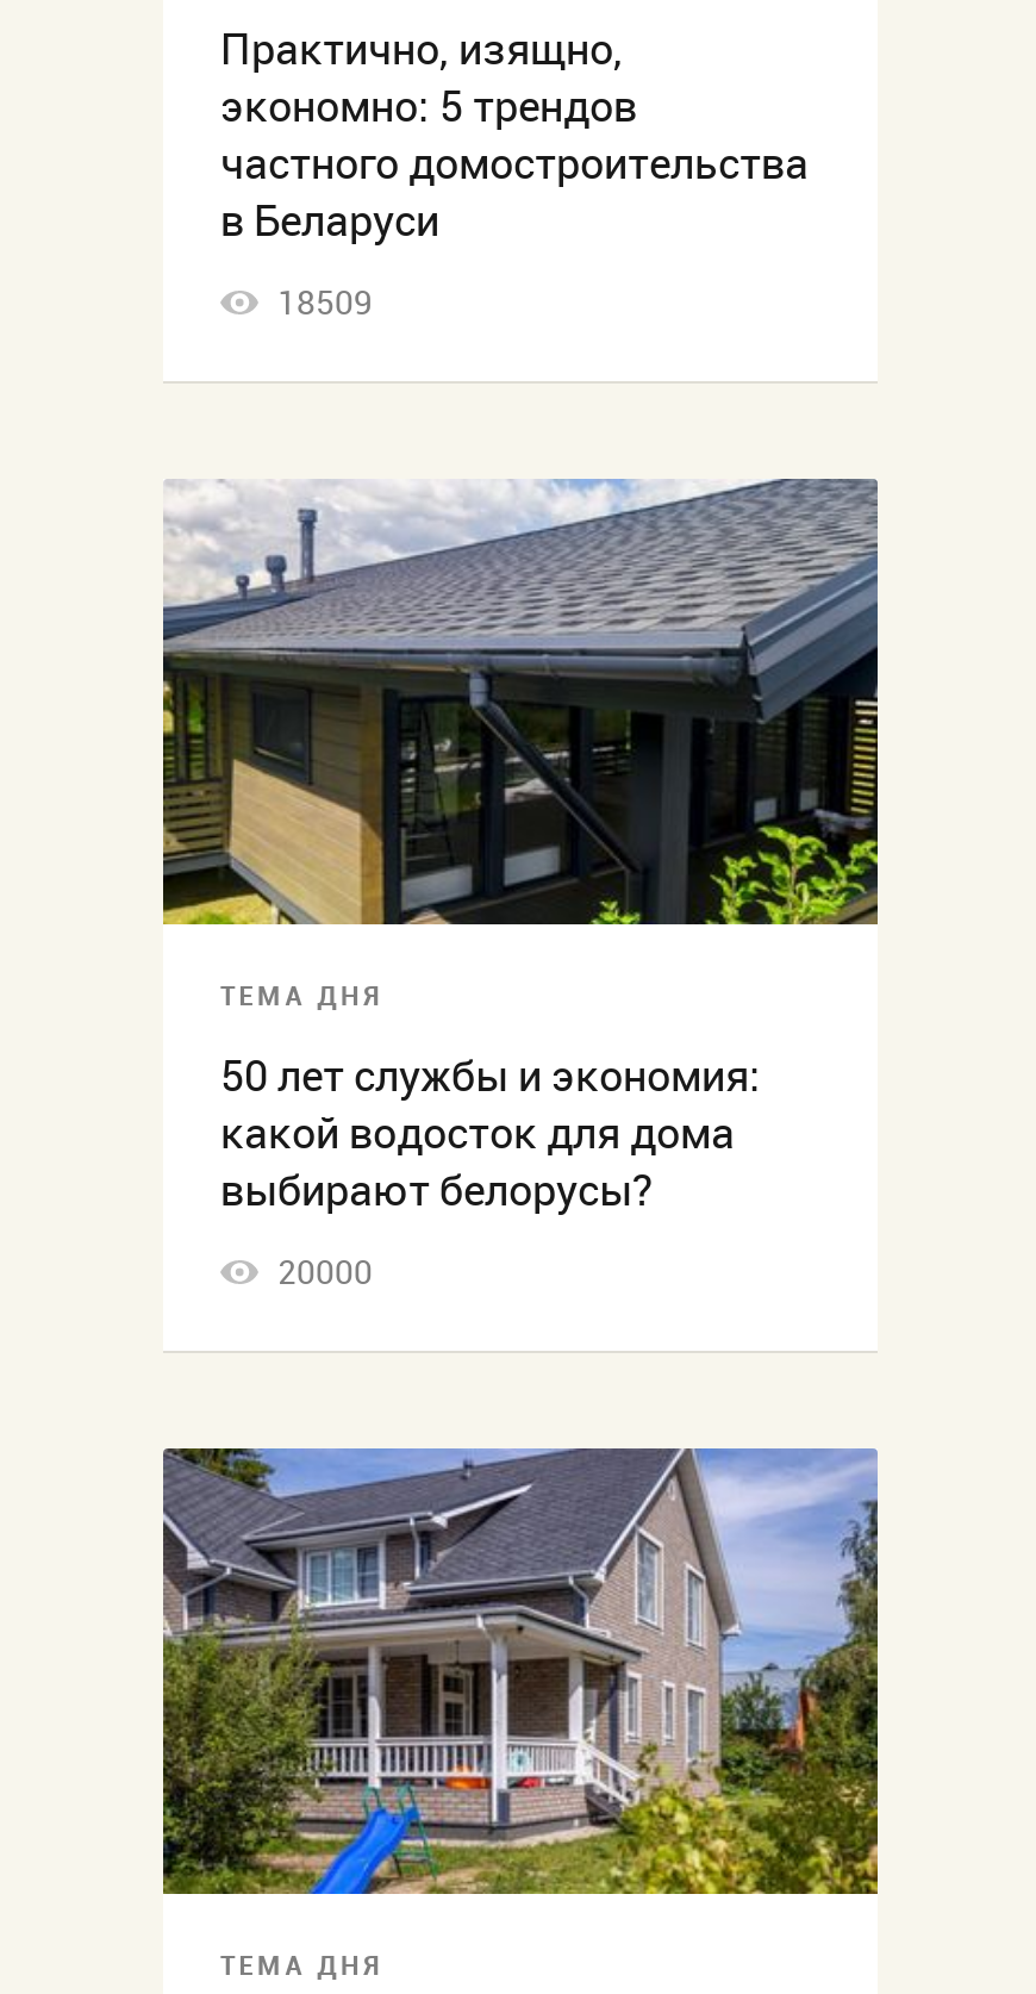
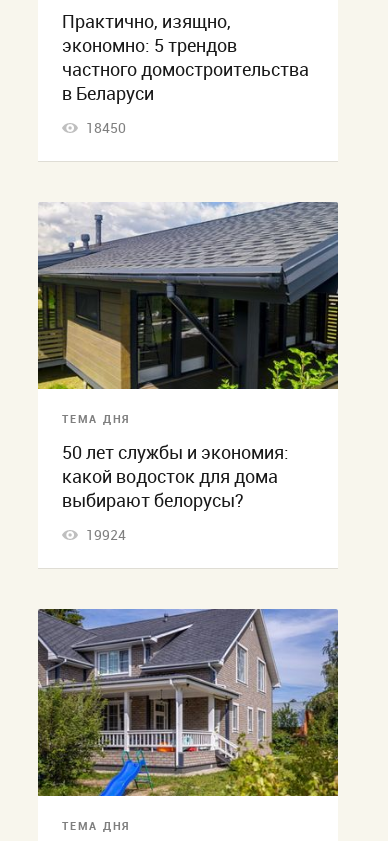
- 18509
+ 18450

- 20000
+ 19924
